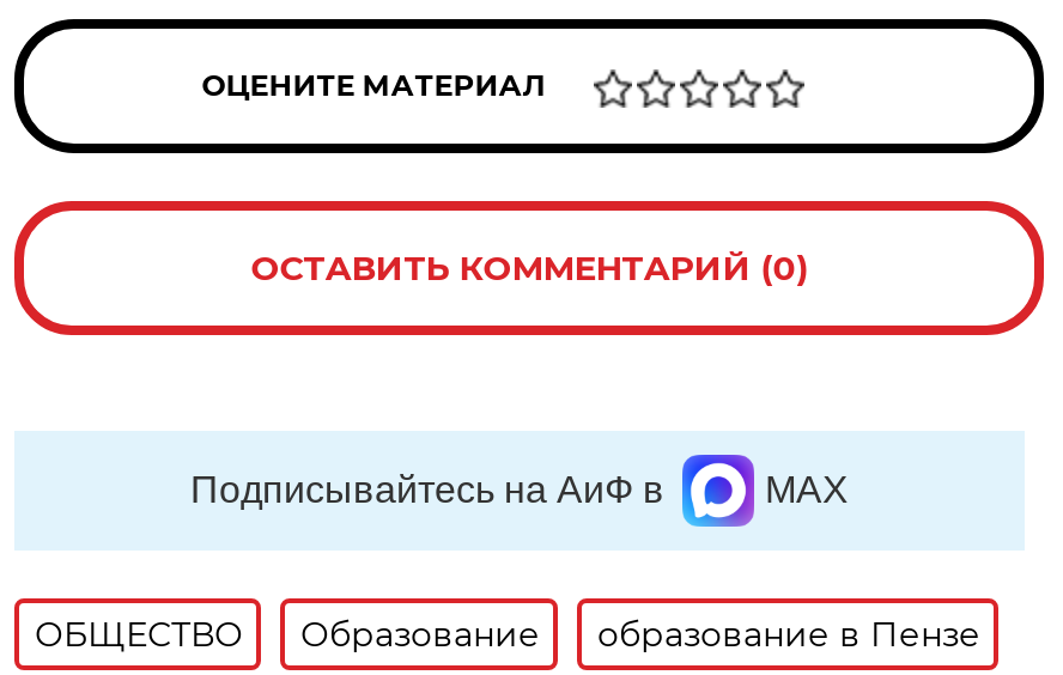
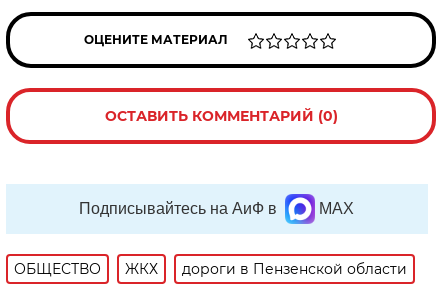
- Образование
- образование в Пензе
+ ЖКХ
+ дороги в Пензенской области
